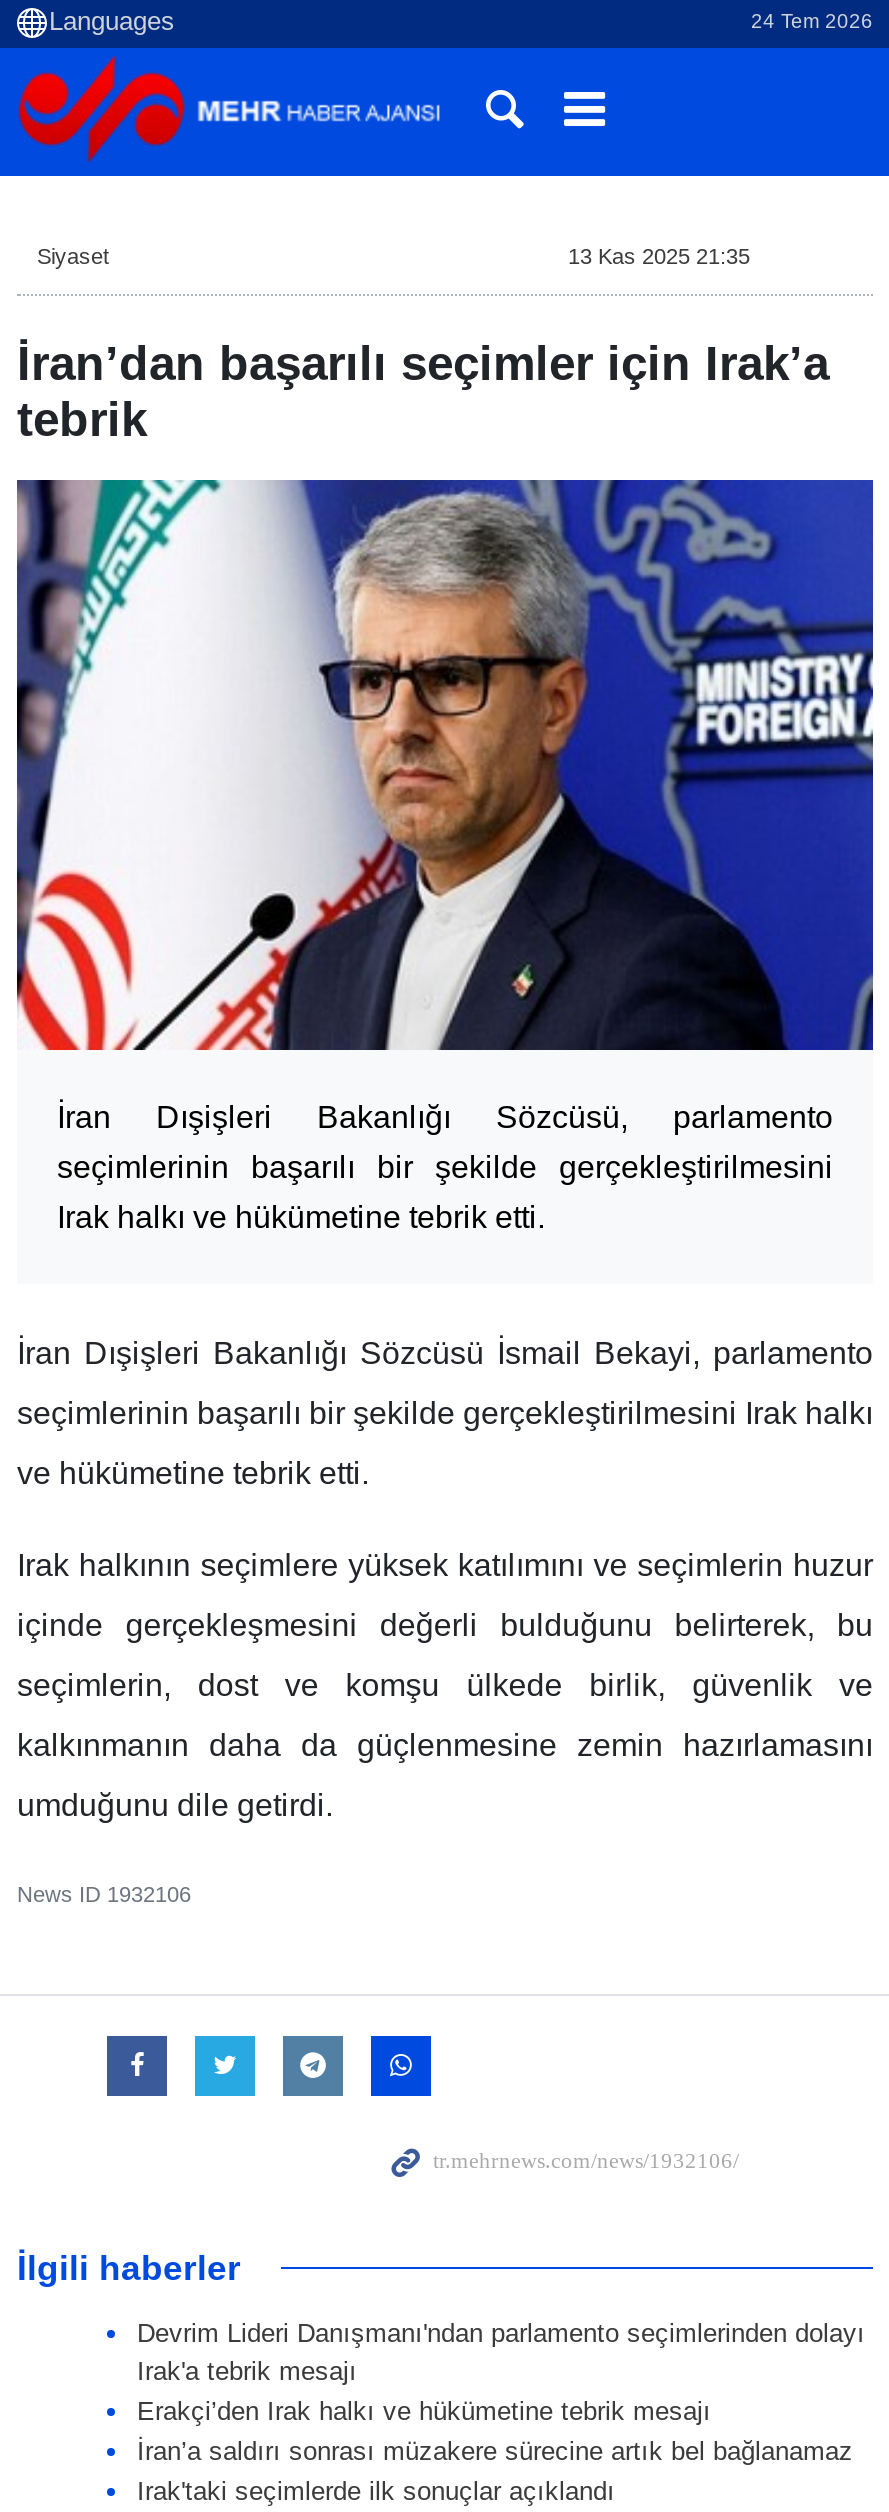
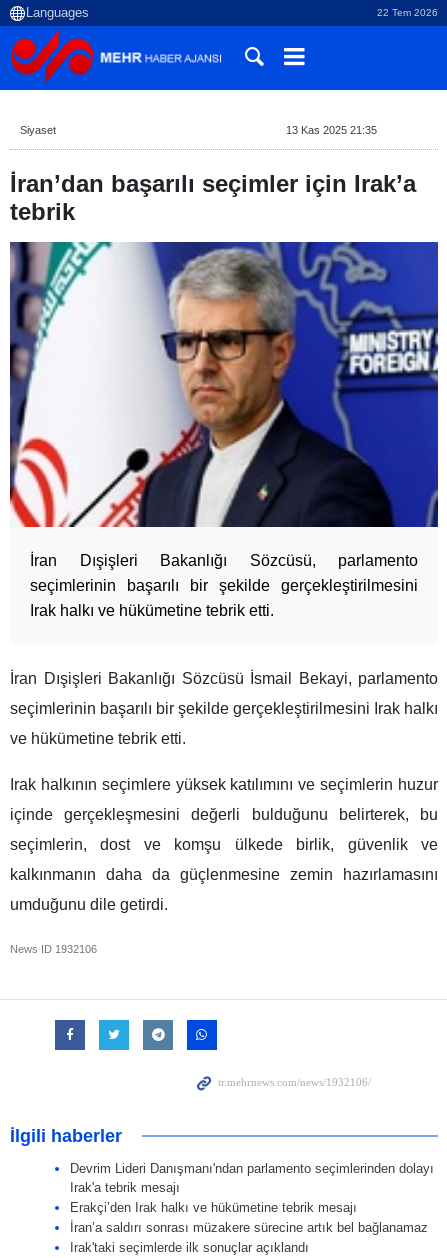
- 24 Tem 2026
+ 22 Tem 2026
